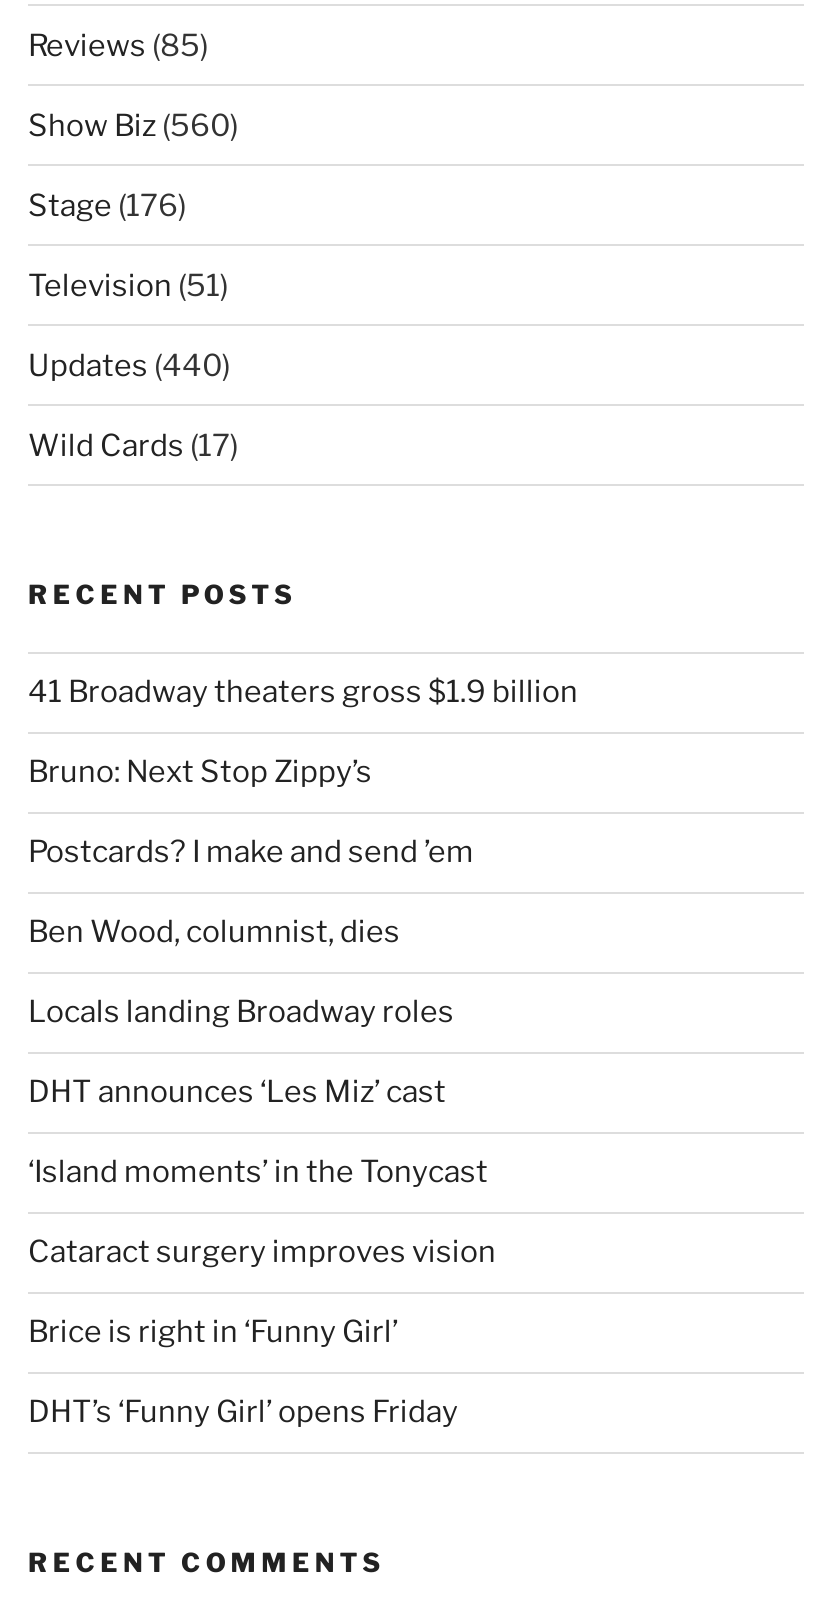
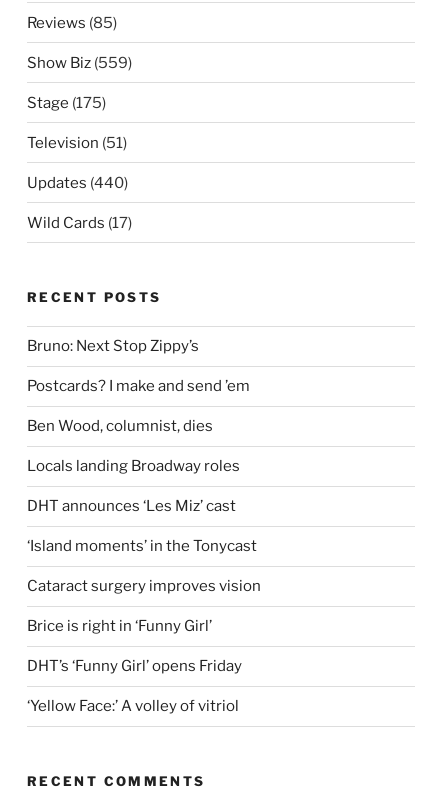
- Show Biz (560)
+ Show Biz (559)

- Stage (176)
+ Stage (175)

- 41 Broadway theaters gross $1.9 billion

moved up: Bruno: Next Stop Zippy’s | Postcards? I make and send ’em | Ben Wood, columnist, dies | ... | Brice is right in ‘Funny Girl’ | DHT’s ‘Funny Girl’ opens Friday

+ ‘Yellow Face:’ A volley of vitriol
